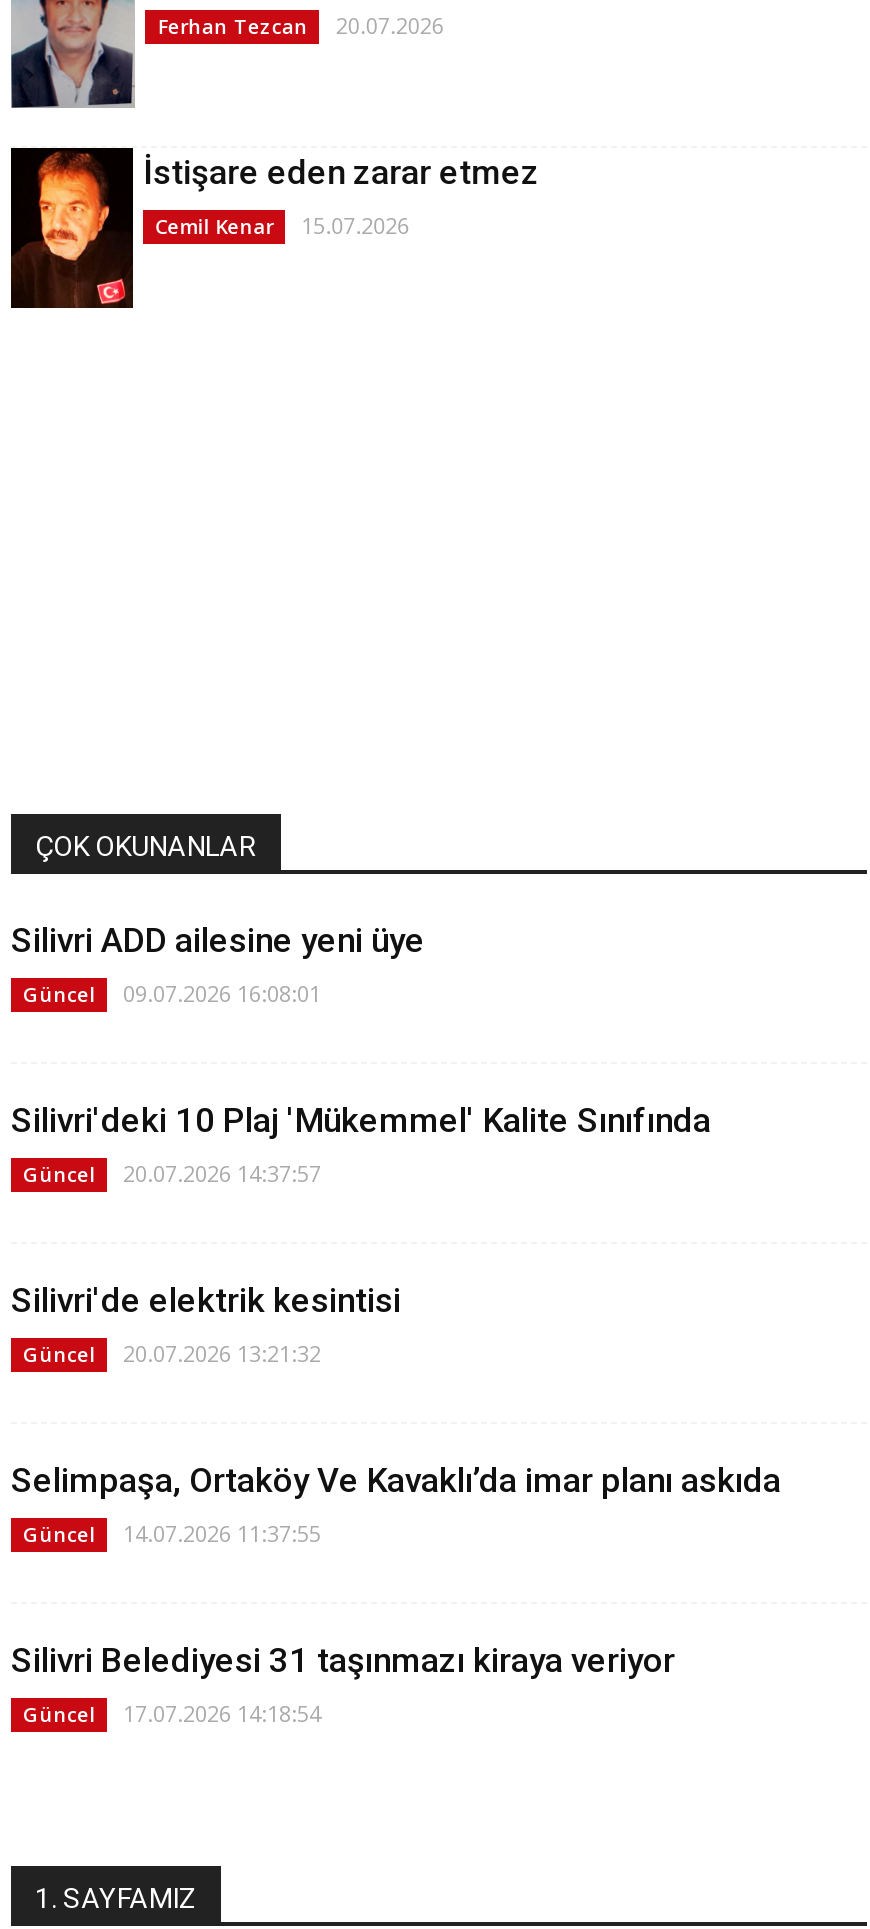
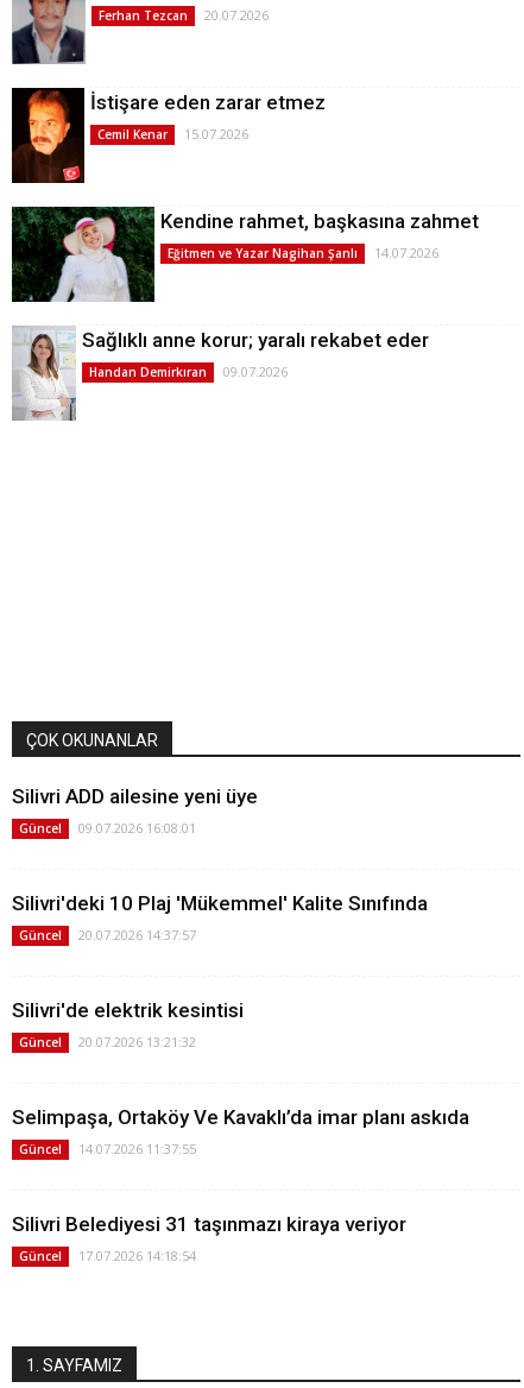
+ [image]
+ Kendine rahmet, başkasına zahmet
+ Eğitmen ve Yazar Nagihan Şanlı
+ 14.07.2026

+ [image]
+ Sağlıklı anne korur; yaralı rekabet eder
+ Handan Demirkıran
+ 09.07.2026
